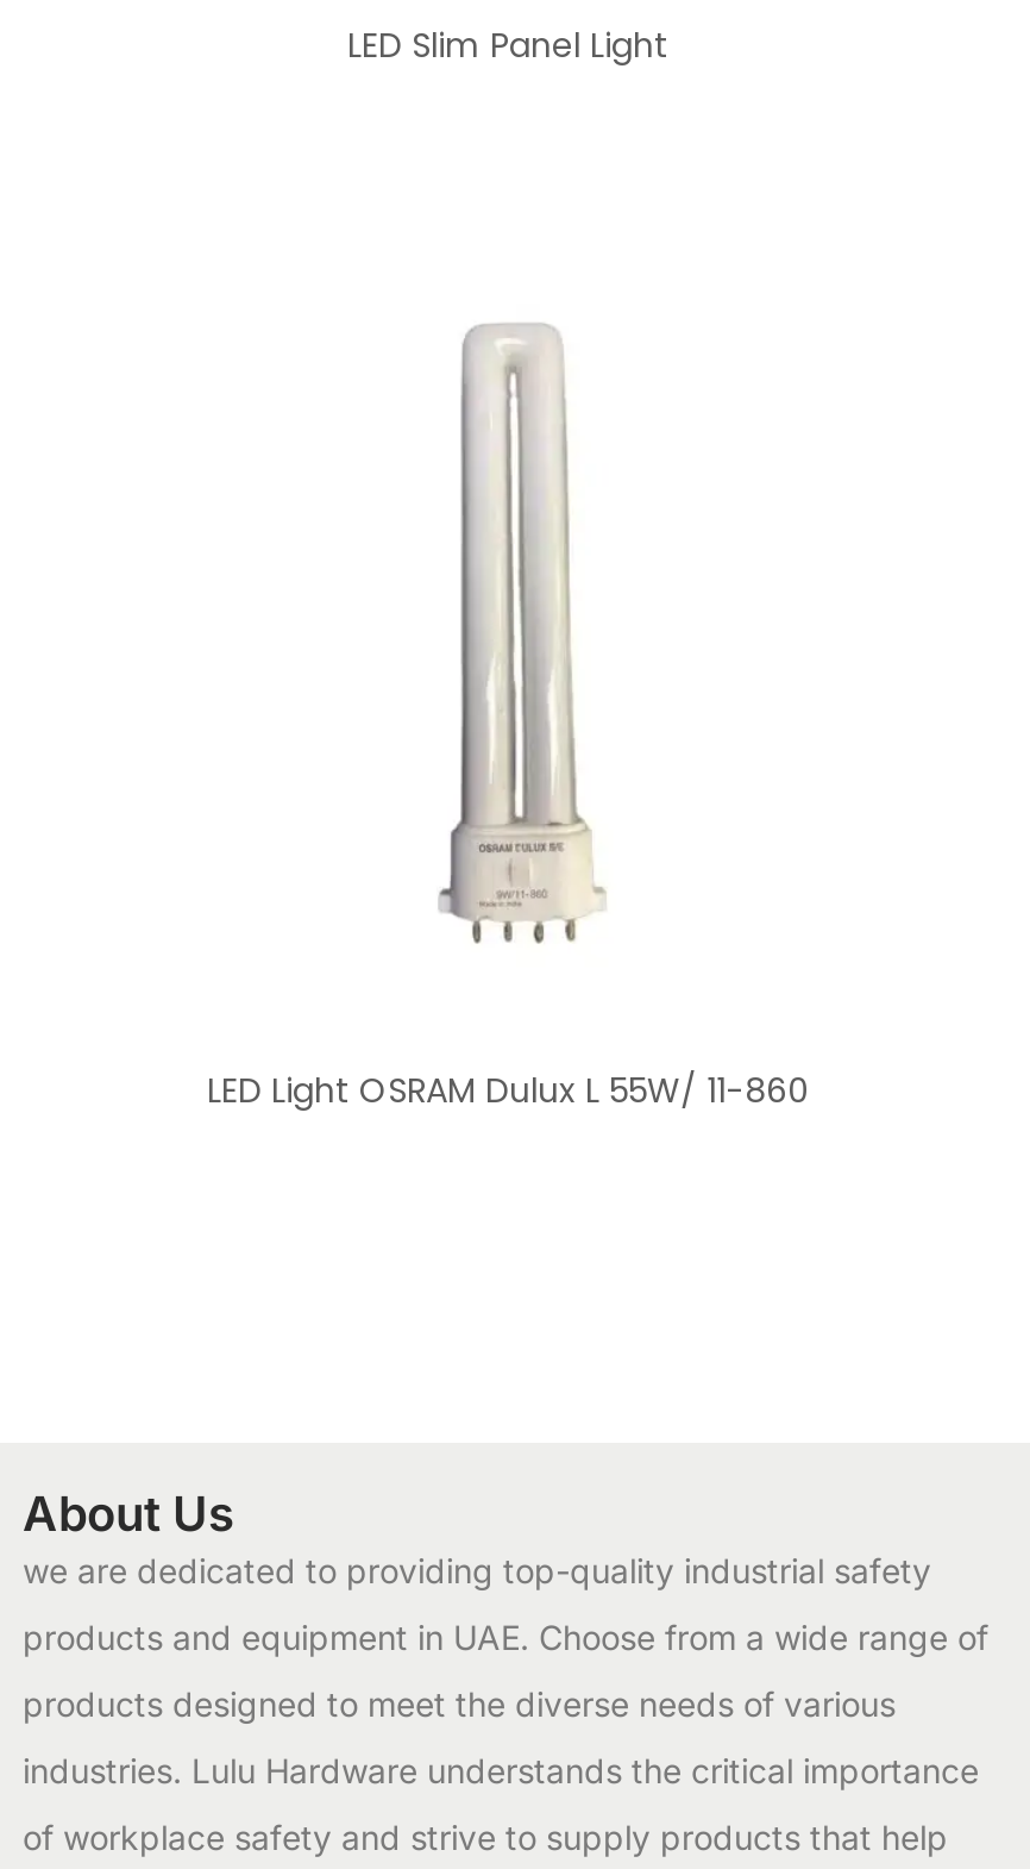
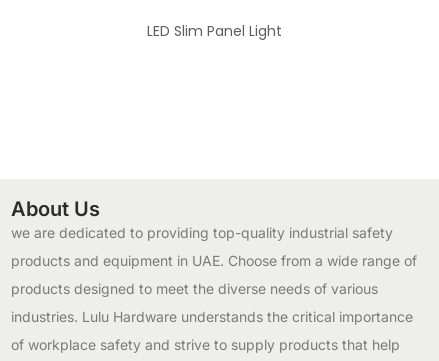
- [image]

- LED Light OSRAM Dulux L 55W/ 11-860
